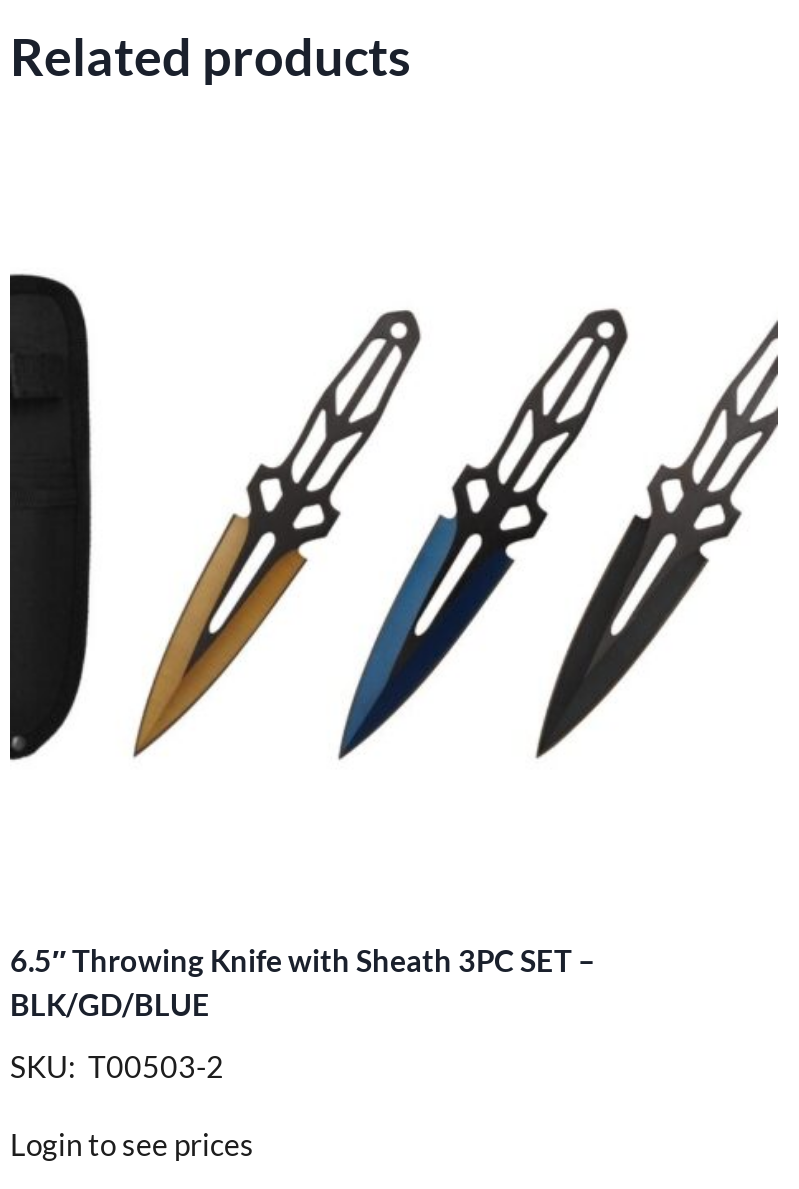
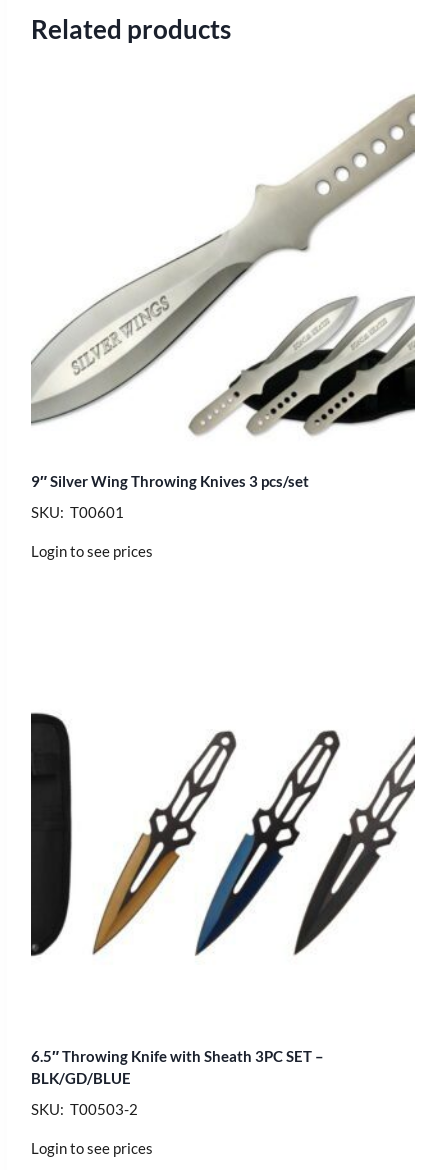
+ [image]
+ 9″ Silver Wing Throwing Knives 3 pcs/set
+ SKU: T00601
+ Login to see prices
